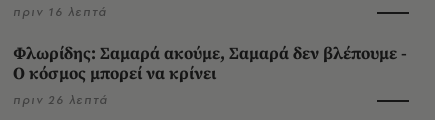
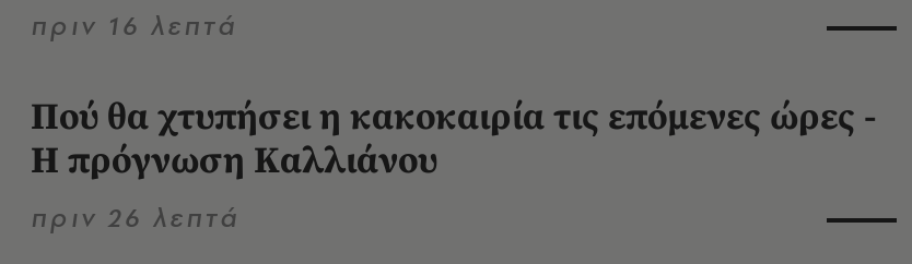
- Φλωρίδης: Σαμαρά ακούμε, Σαμαρά δεν βλέπουμε -
- Ο κόσμος μπορεί να κρίνει
+ Πού θα χτυπήσει η κακοκαιρία τις επόμενες ώρες -
+ Η πρόγνωση Καλλιάνου
